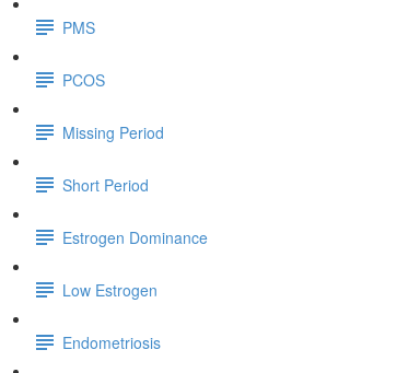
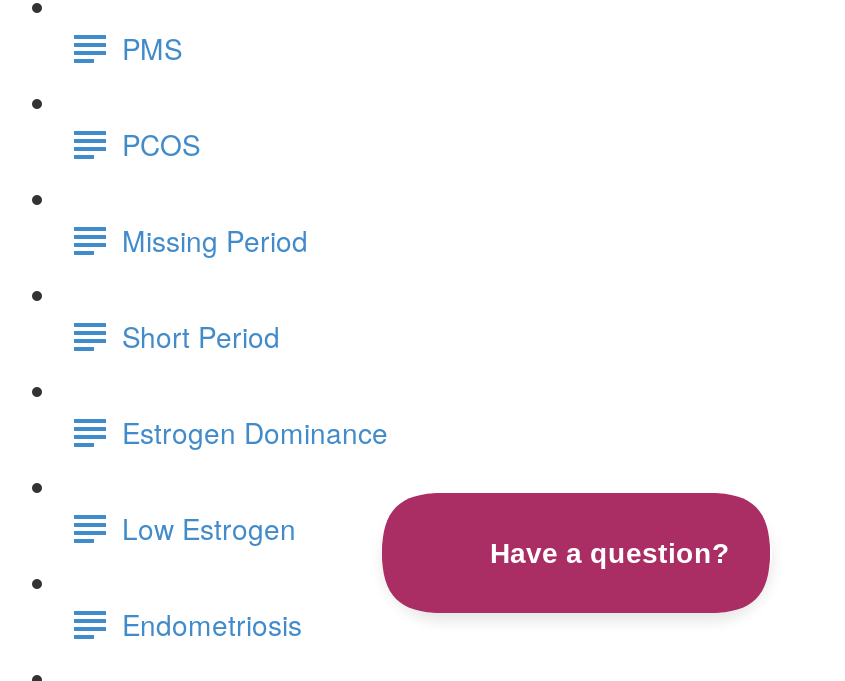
+ [image]
